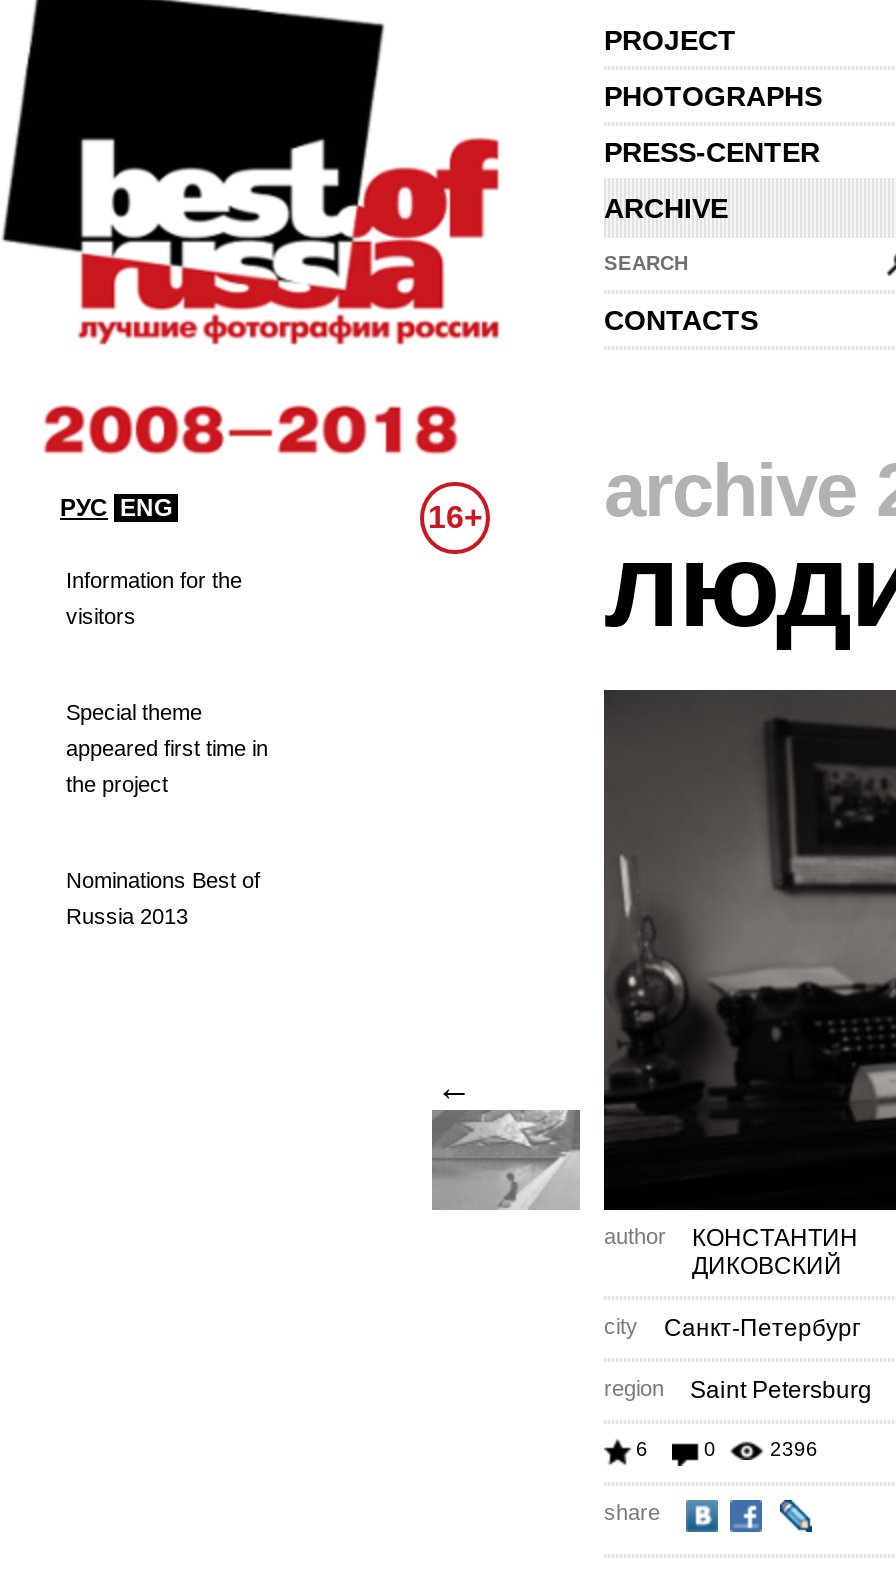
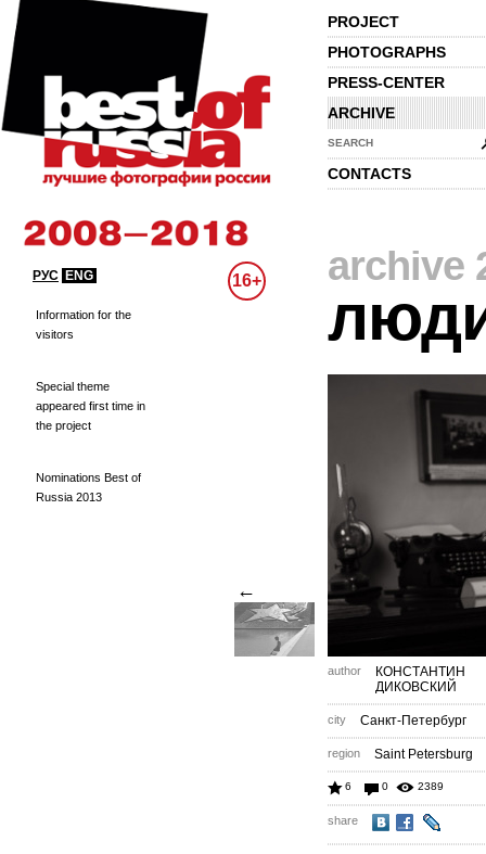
- 2396
+ 2389
